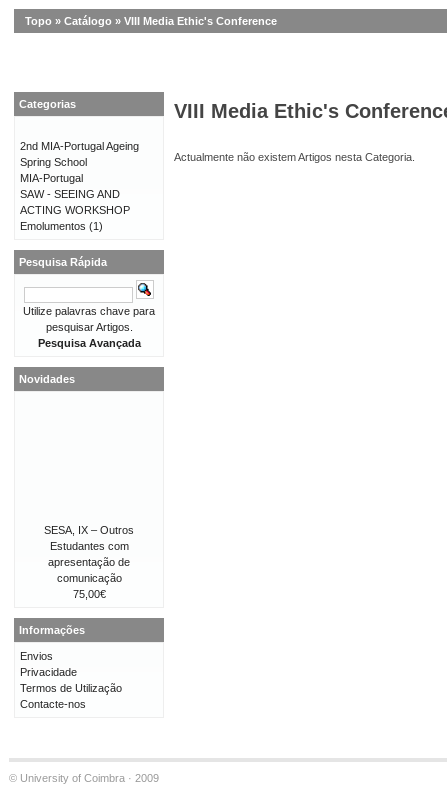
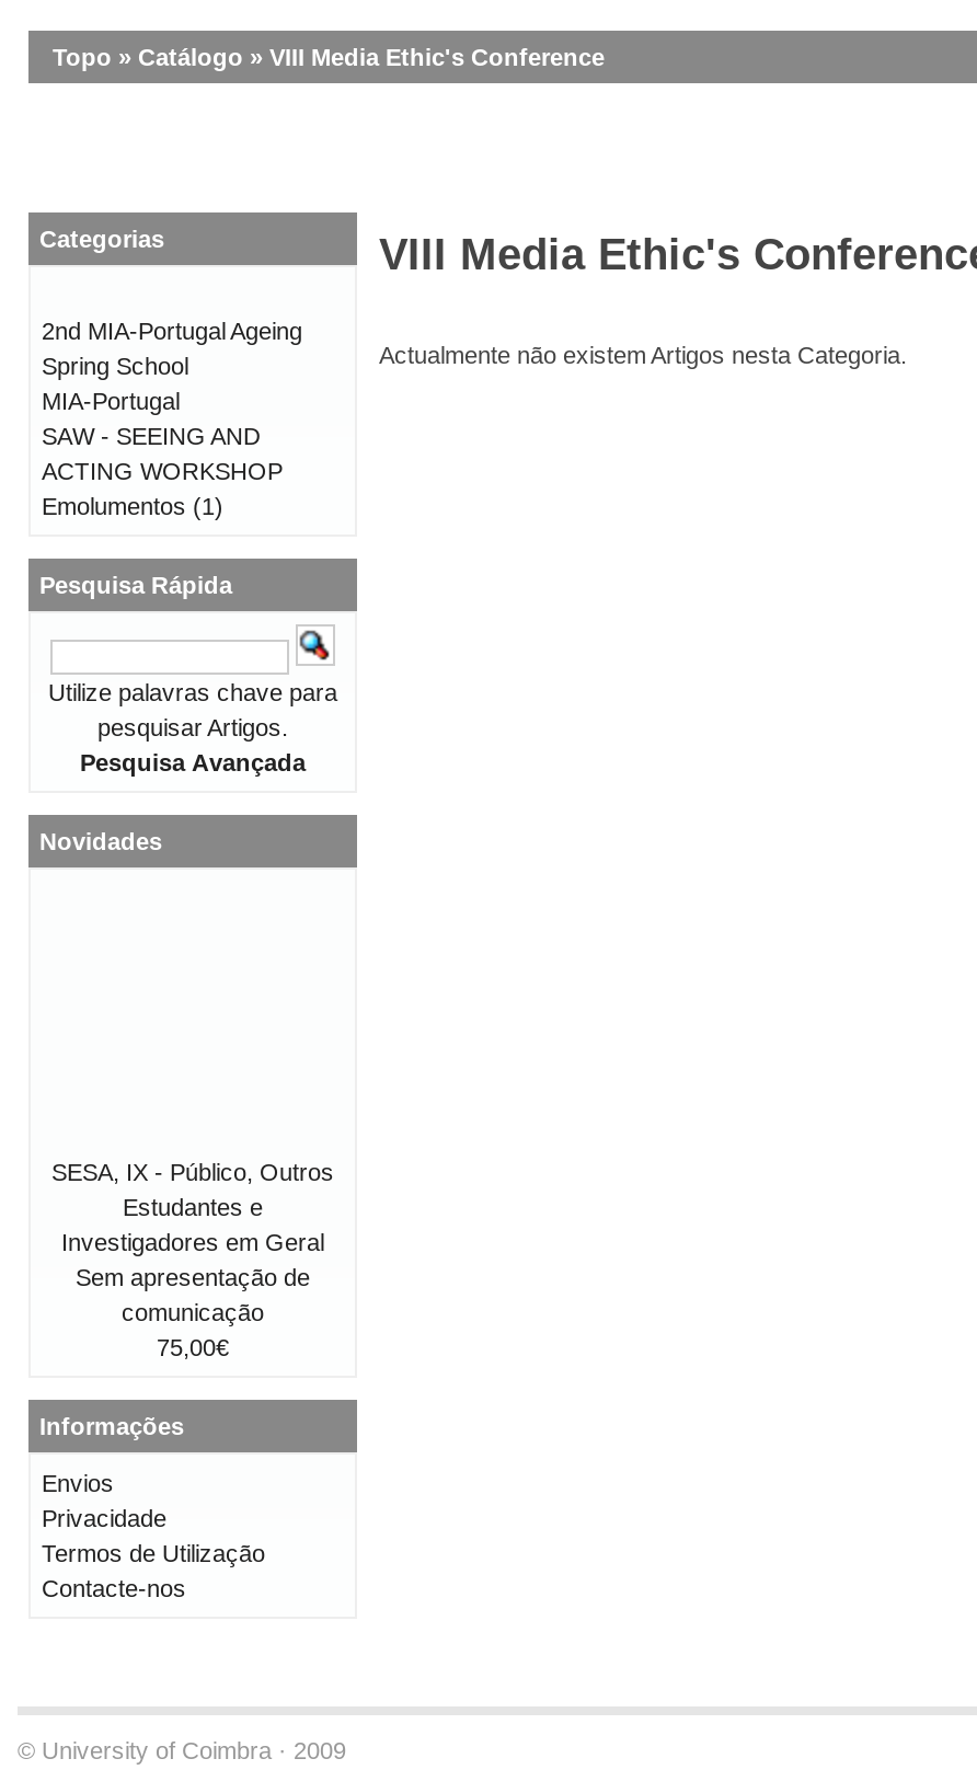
- SESA, IX – Outros
- Estudantes com
- apresentação de
+ SESA, IX - Público, Outros
+ Estudantes e
+ Investigadores em Geral
+ Sem apresentação de
